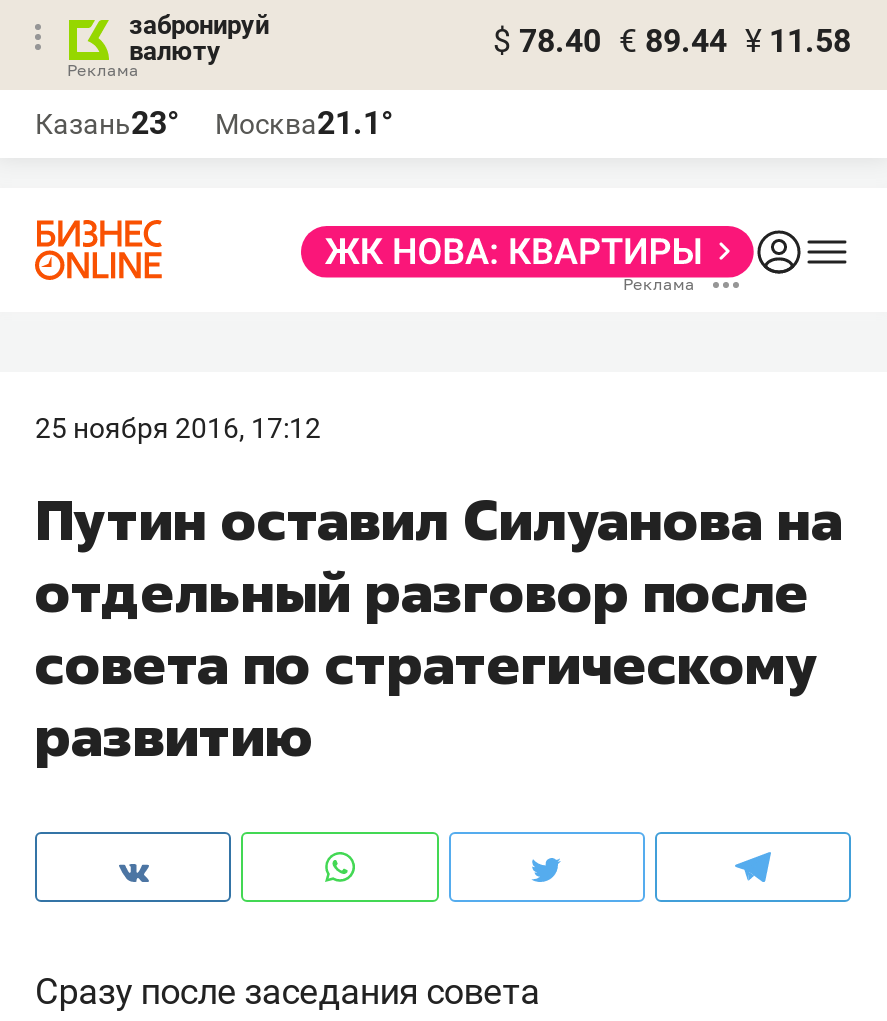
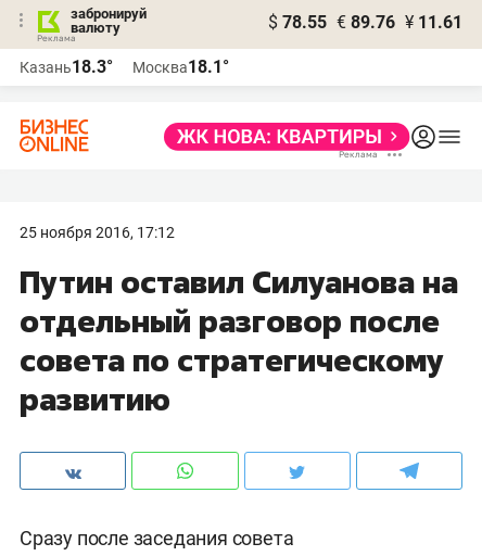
- $ 78.40 € 89.44 ¥ 11.58
+ $ 78.55 € 89.76 ¥ 11.61

- Казань23°
+ Казань18.3°

- Москва21.1°
+ Москва18.1°
